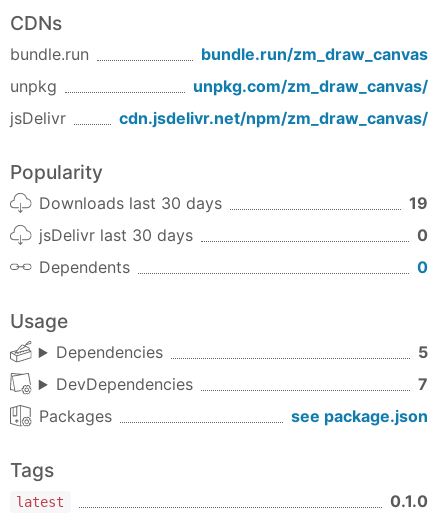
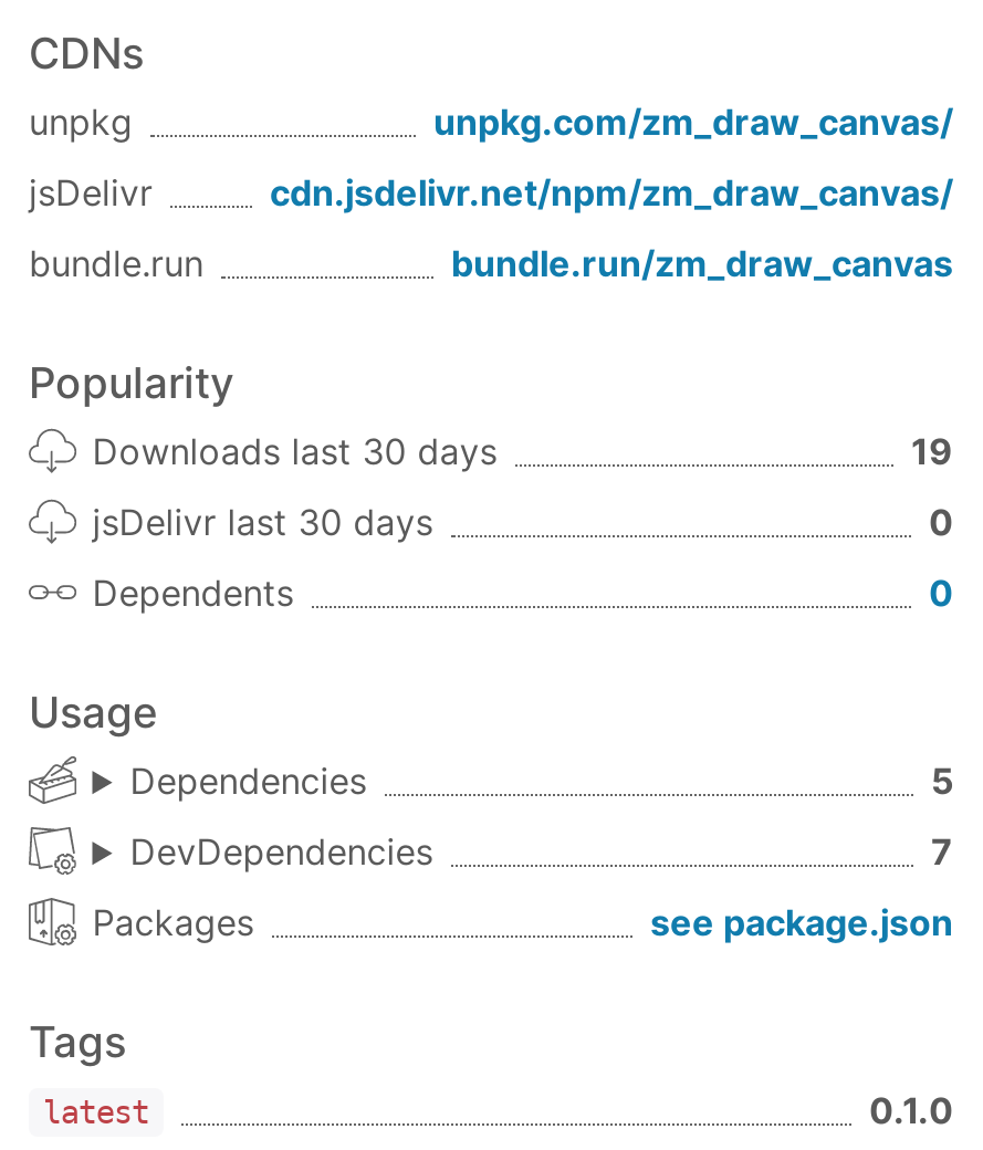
moved down: bundle.run | bundle.run/zm_draw_canvas

moved up: unpkg | unpkg.com/zm_draw_canvas/ | jsDelivr | cdn.jsdelivr.net/npm/zm_draw_canvas/
